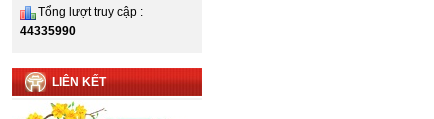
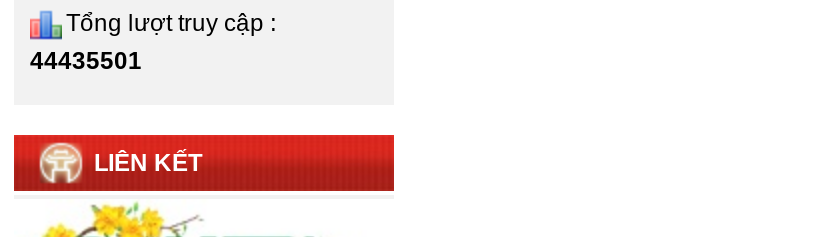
- 44335990
+ 44435501
